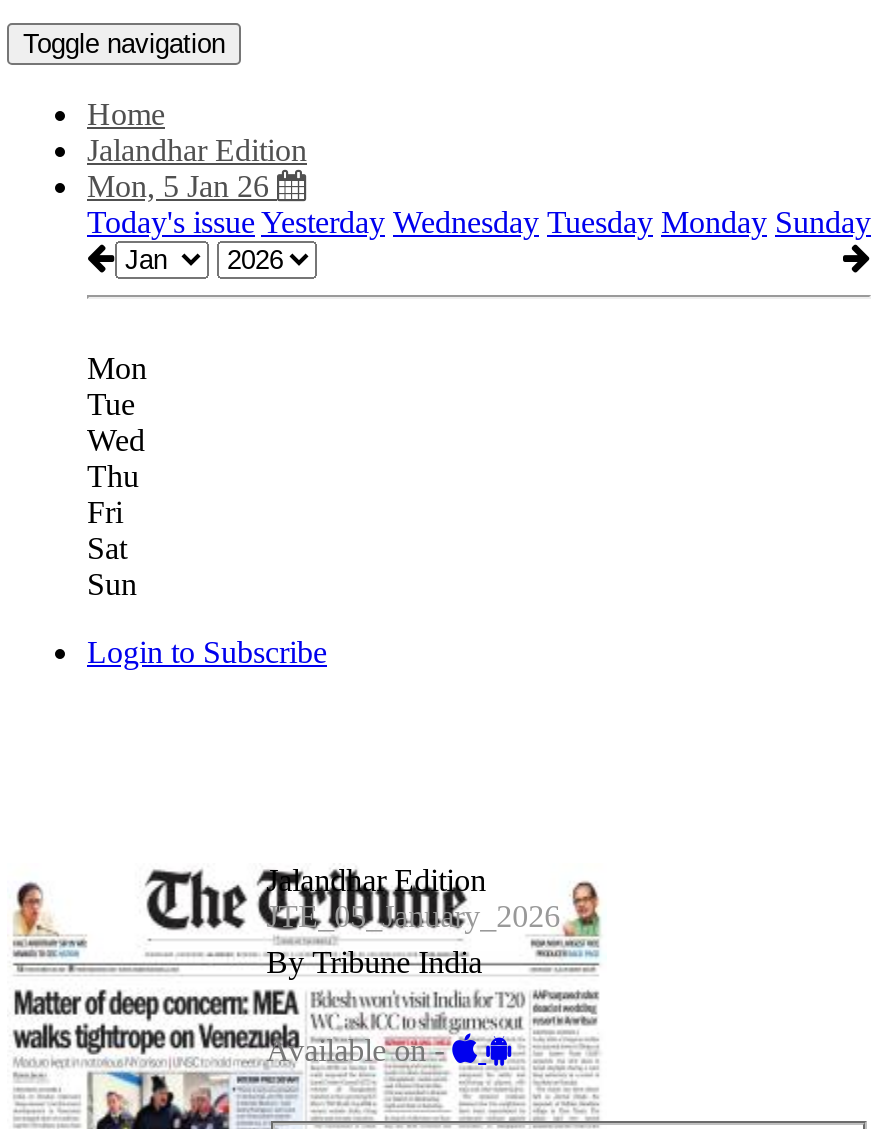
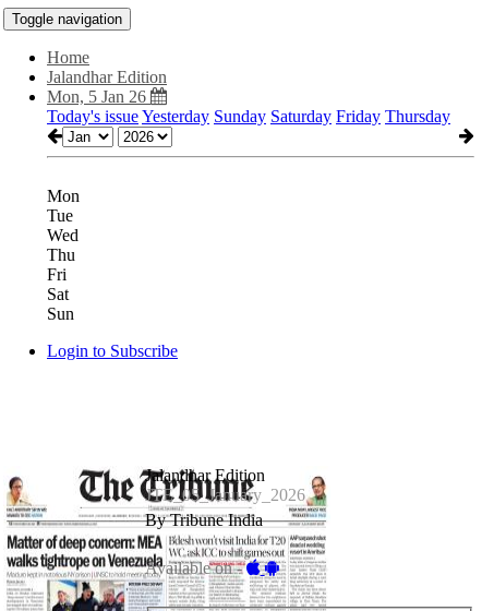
- Today's issue Yesterday Wednesday Tuesday Monday Sunday
+ Today's issue Yesterday Sunday Saturday Friday Thursday
